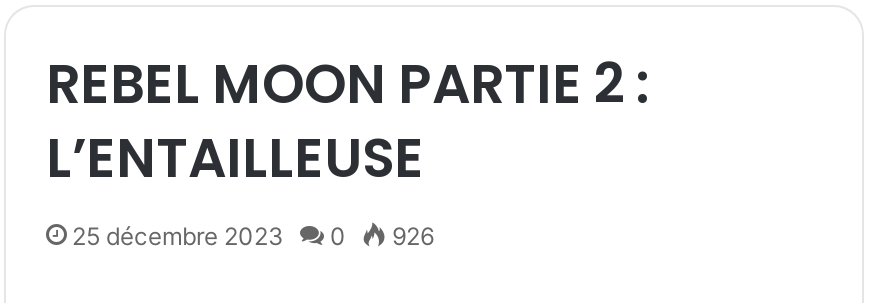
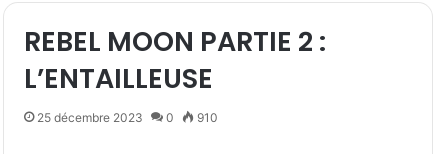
- 25 décembre 2023 0 926
+ 25 décembre 2023 0 910
